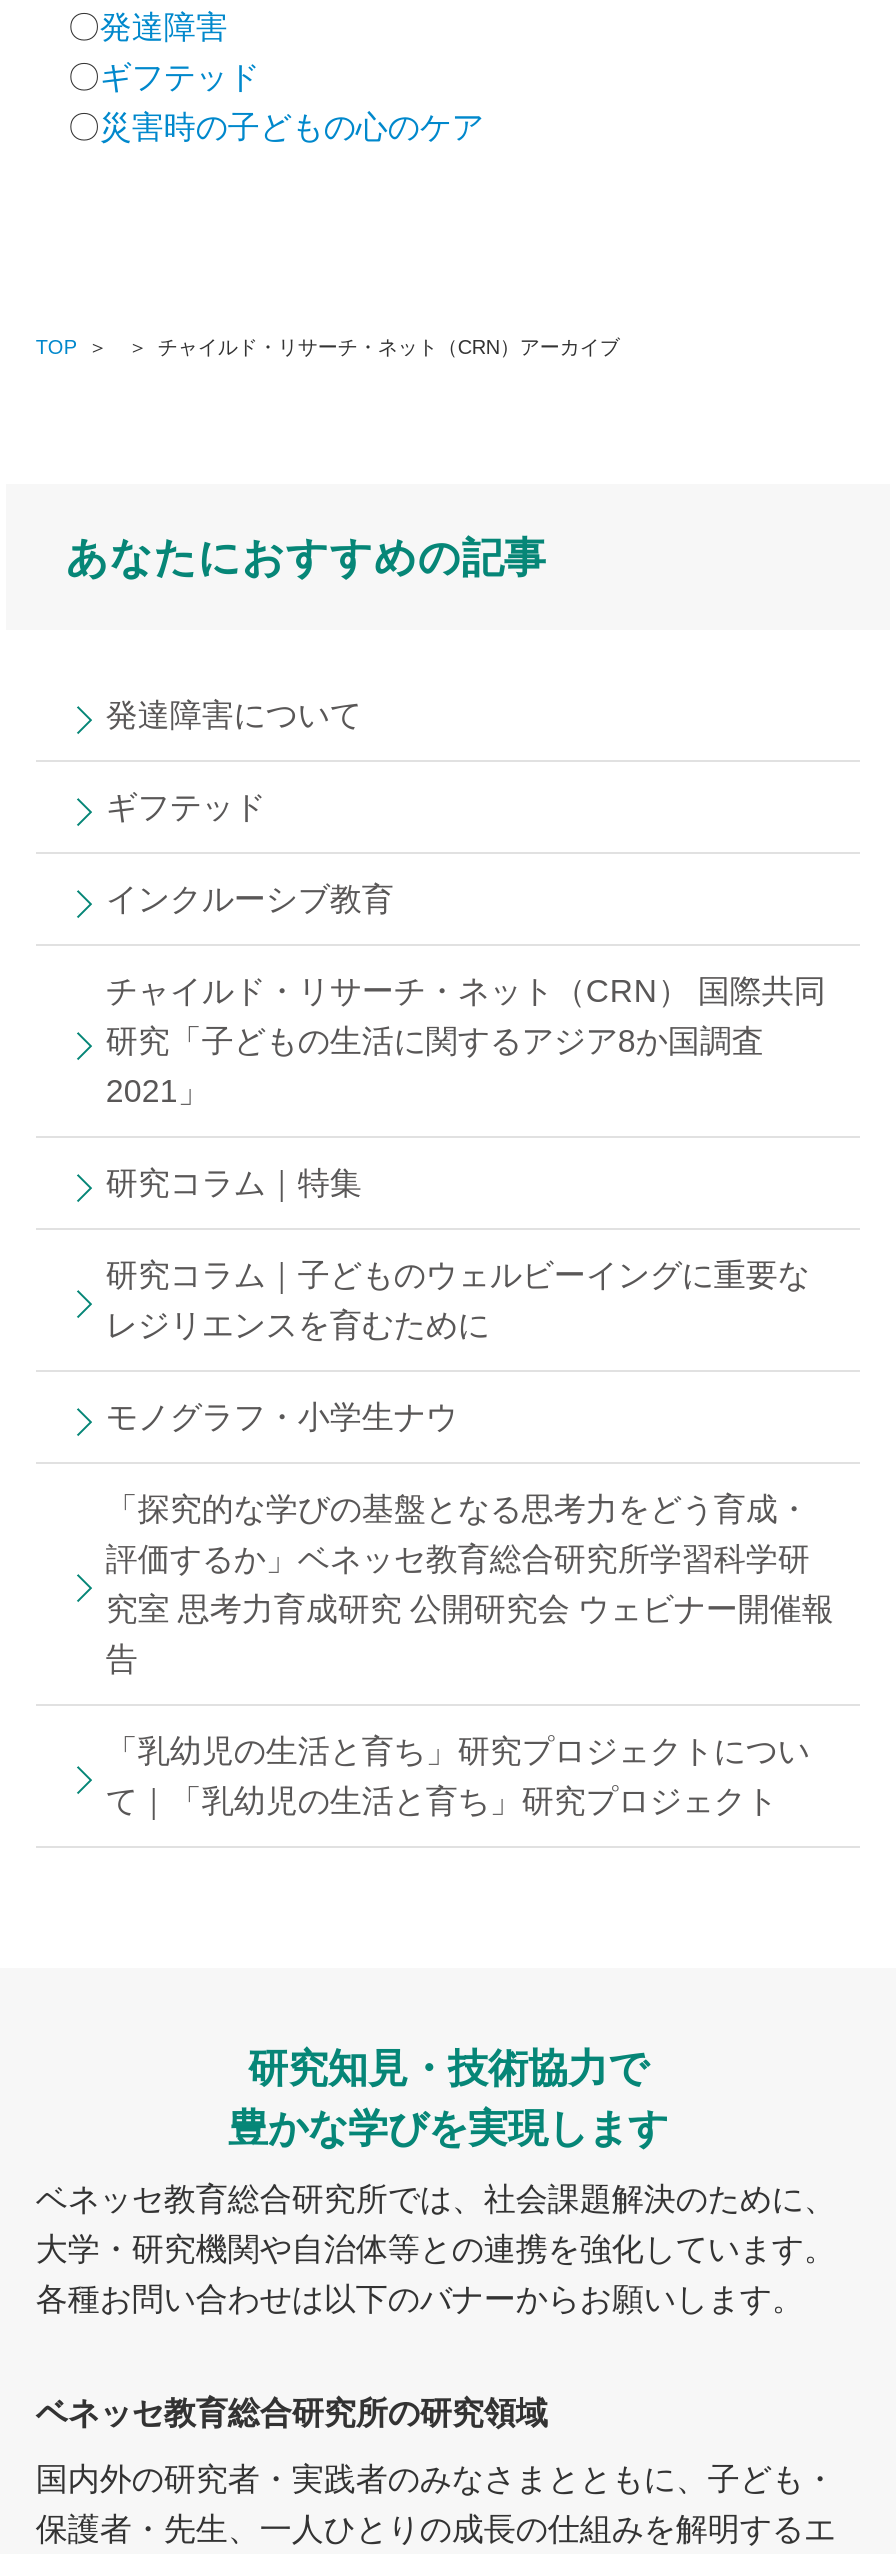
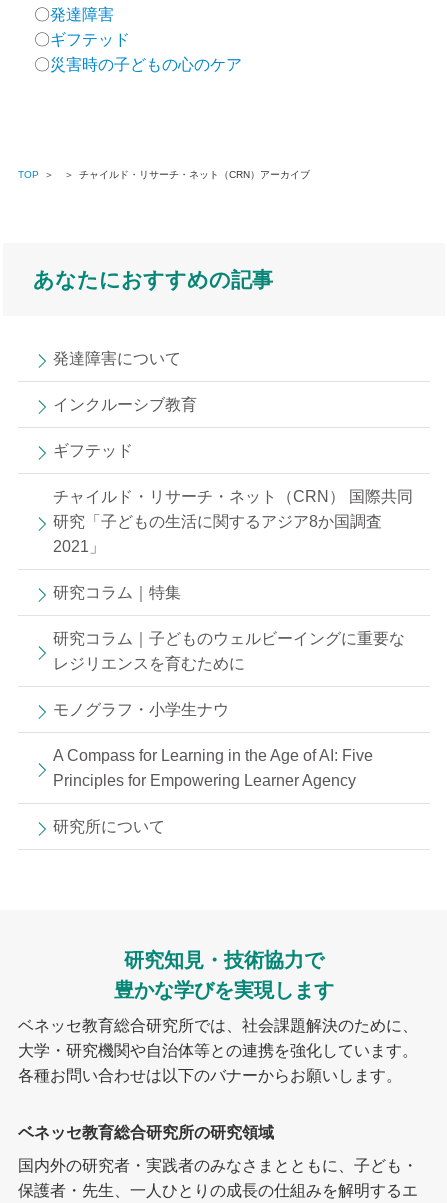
moved down: ギフテッド

- 「探究的な学びの基盤となる思考力をどう育成・
- 評価するか」ベネッセ教育総合研究所学習科学研
- 究室 思考力育成研究 公開研究会 ウェビナー開催報
- 告
- 「乳幼児の生活と育ち」研究プロジェクトについ
- て｜「乳幼児の生活と育ち」研究プロジェクト
+ A Compass for Learning in the Age of AI: Five
+ Principles for Empowering Learner Agency
+ 研究所について
